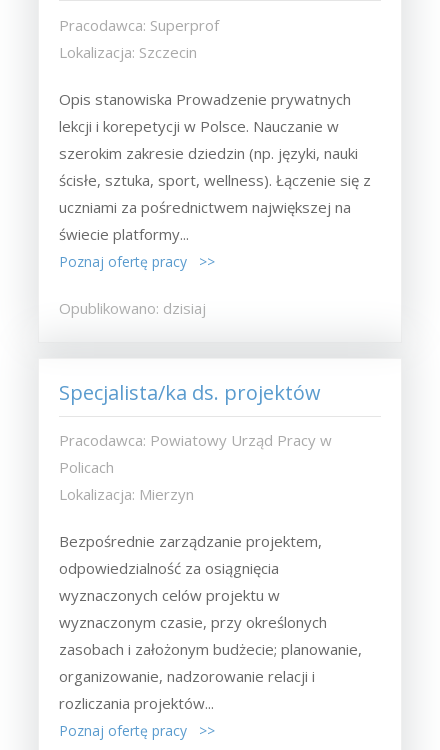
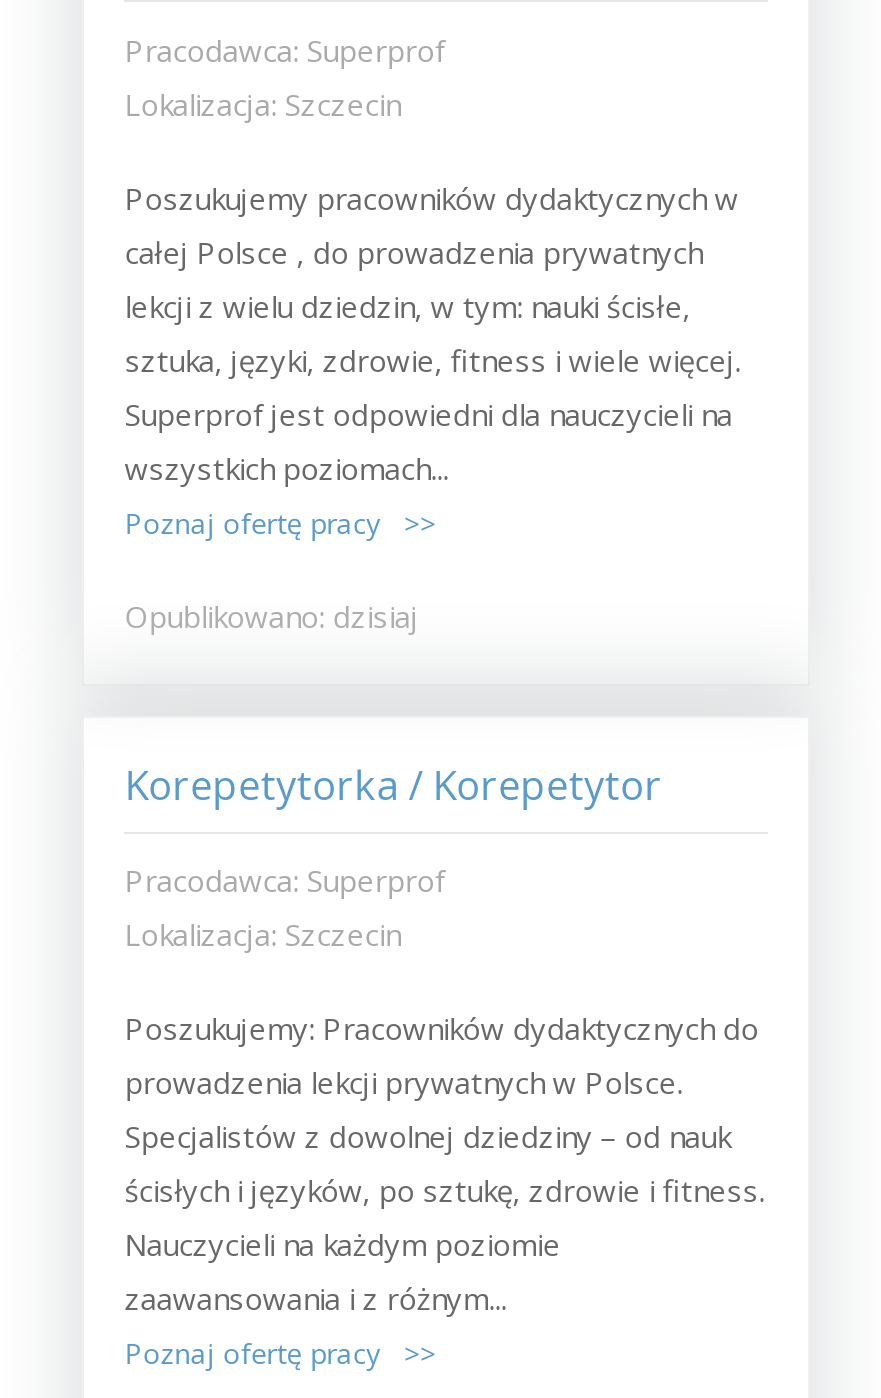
- Opis stanowiska Prowadzenie prywatnych
- lekcji i korepetycji w Polsce. Nauczanie w
- szerokim zakresie dziedzin (np. języki, nauki
- ścisłe, sztuka, sport, wellness). Łączenie się z
- uczniami za pośrednictwem największej na
- świecie platformy...
+ Poszukujemy pracowników dydaktycznych w
+ całej Polsce , do prowadzenia prywatnych
+ lekcji z wielu dziedzin, w tym: nauki ścisłe,
+ sztuka, języki, zdrowie, fitness i wiele więcej.
+ Superprof jest odpowiedni dla nauczycieli na
+ wszystkich poziomach...

- Specjalista/ka ds. projektów
+ Korepetytorka / Korepetytor

- Pracodawca: Powiatowy Urząd Pracy w
- Policach
- Lokalizacja: Mierzyn
+ Pracodawca: Superprof
+ Lokalizacja: Szczecin

- Bezpośrednie zarządzanie projektem,
- odpowiedzialność za osiągnięcia
- wyznaczonych celów projektu w
- wyznaczonym czasie, przy określonych
- zasobach i założonym budżecie; planowanie,
- organizowanie, nadzorowanie relacji i
- rozliczania projektów...
+ Poszukujemy: Pracowników dydaktycznych do
+ prowadzenia lekcji prywatnych w Polsce.
+ Specjalistów z dowolnej dziedziny – od nauk
+ ścisłych i języków, po sztukę, zdrowie i fitness.
+ Nauczycieli na każdym poziomie
+ zaawansowania i z różnym...
